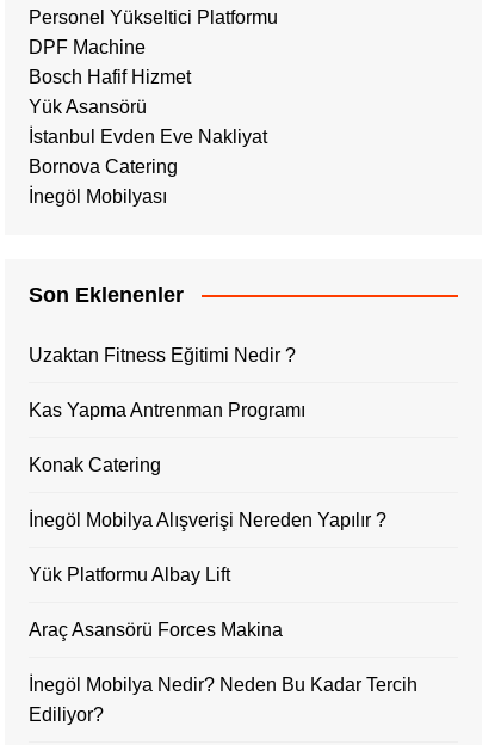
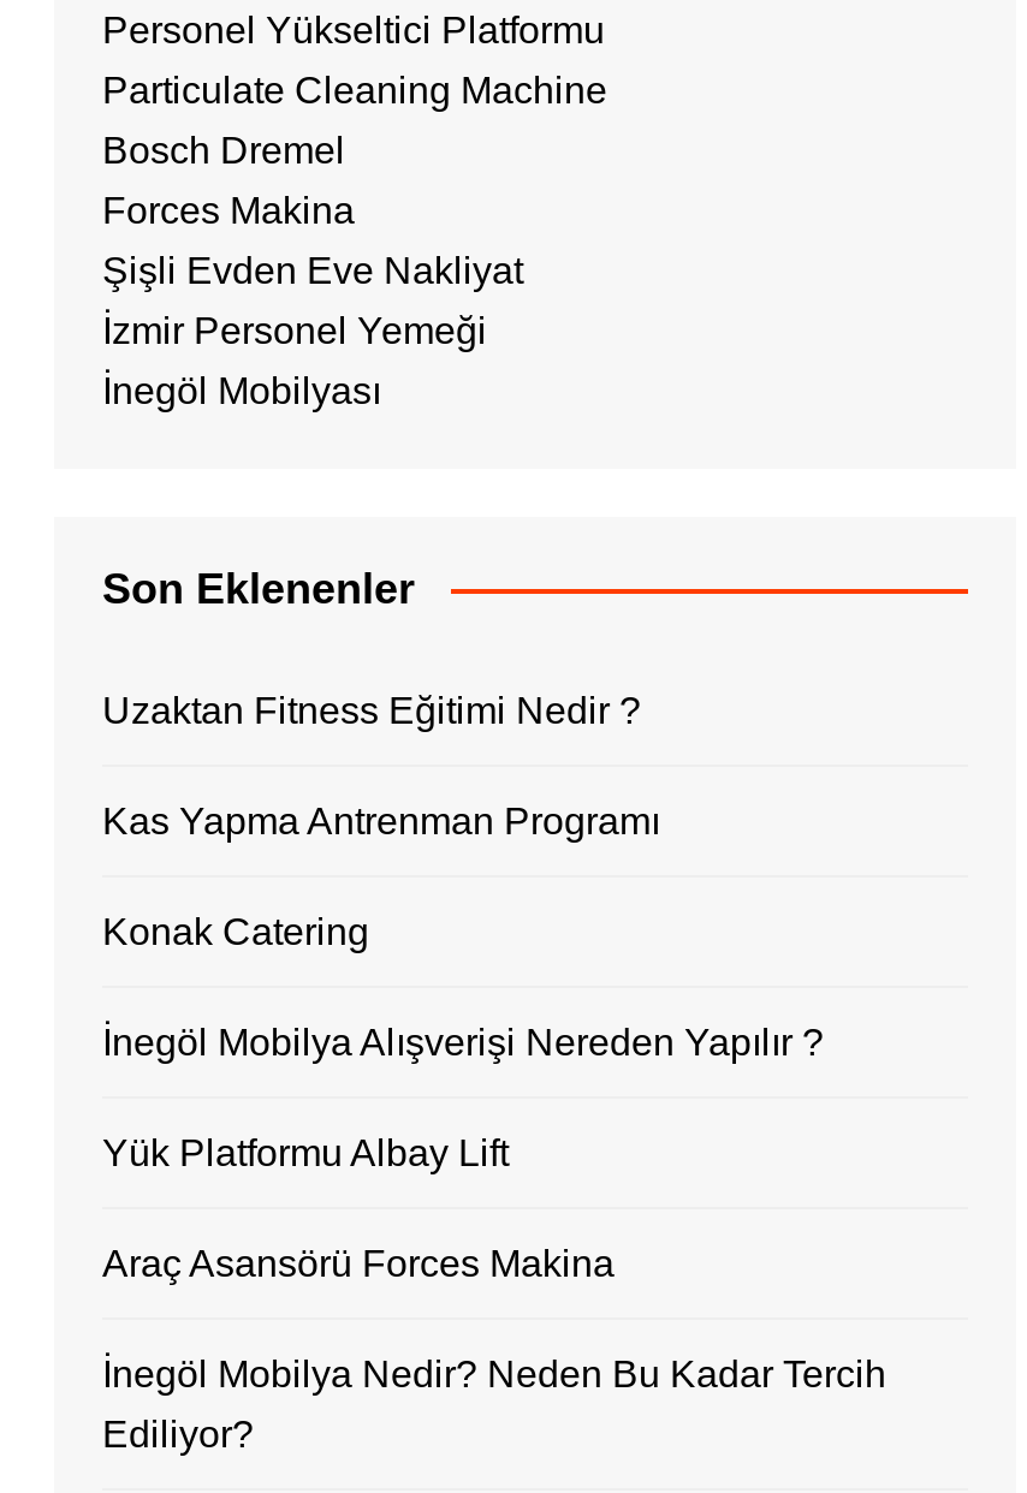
- DPF Machine
+ Particulate Cleaning Machine

- Bosch Hafif Hizmet
+ Bosch Dremel

- Yük Asansörü
+ Forces Makina

- İstanbul Evden Eve Nakliyat
+ Şişli Evden Eve Nakliyat

- Bornova Catering
+ İzmir Personel Yemeği
